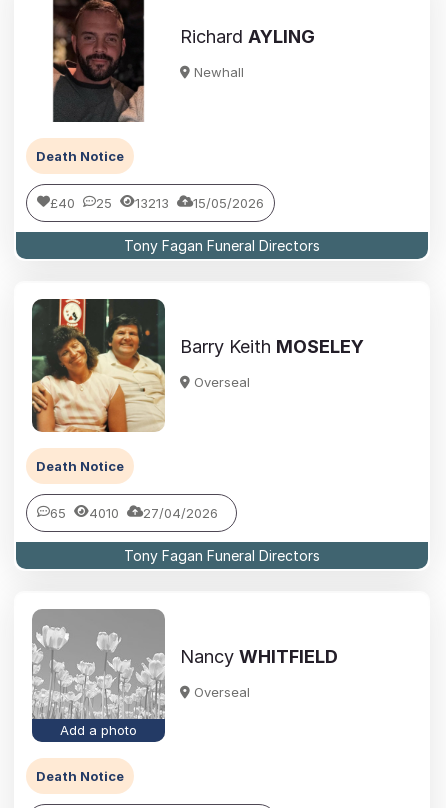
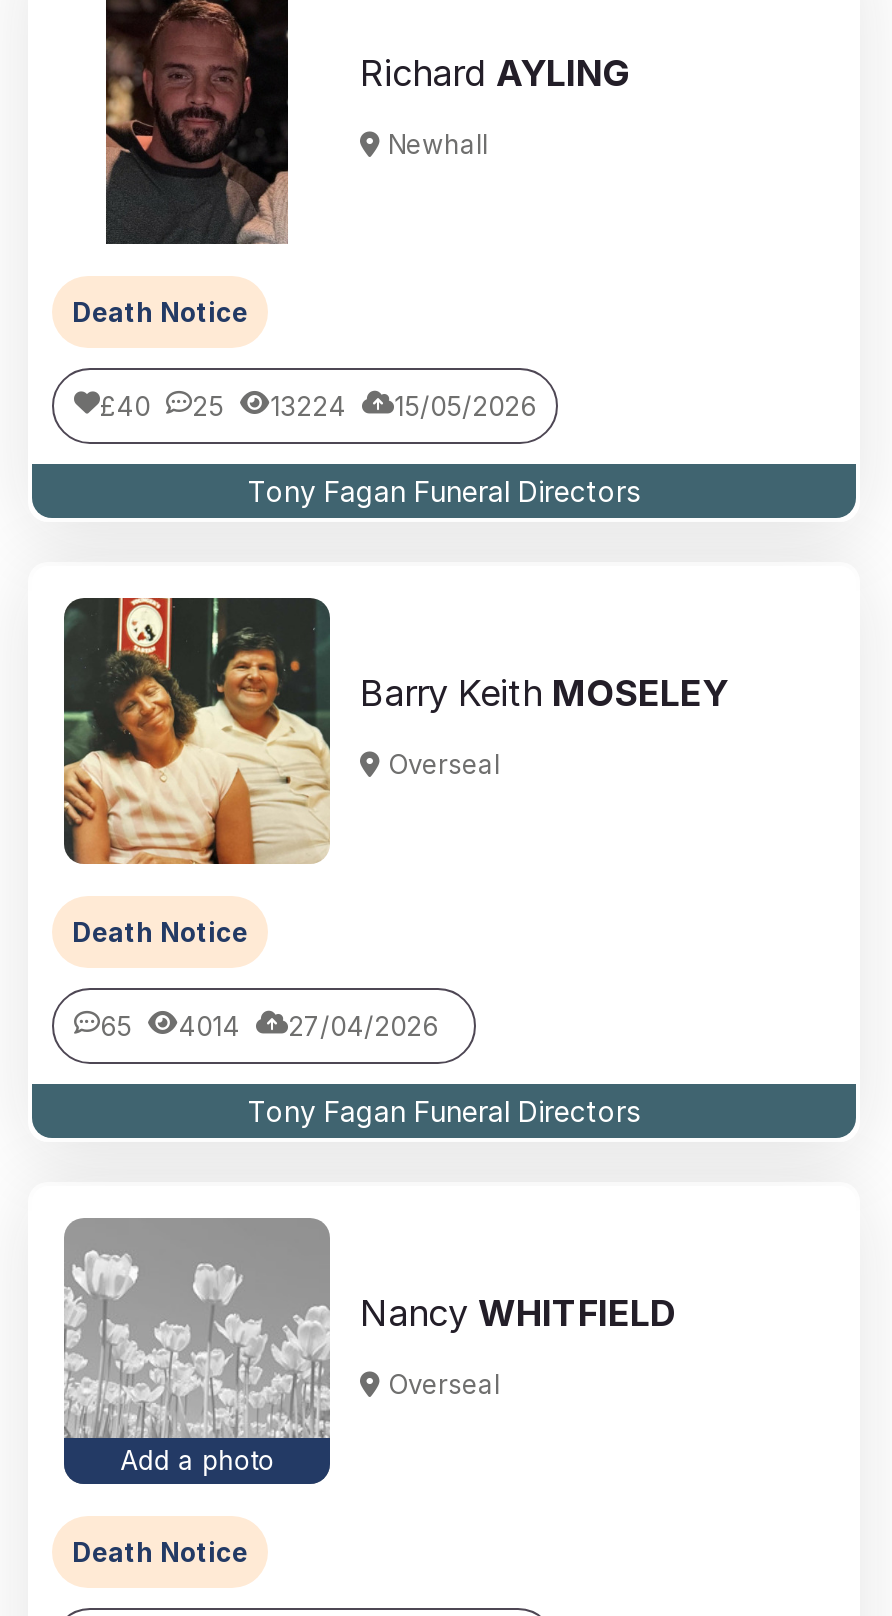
- £40 25 13213 15/05/2026
+ £40 25 13224 15/05/2026

- 65 4010 27/04/2026
+ 65 4014 27/04/2026
